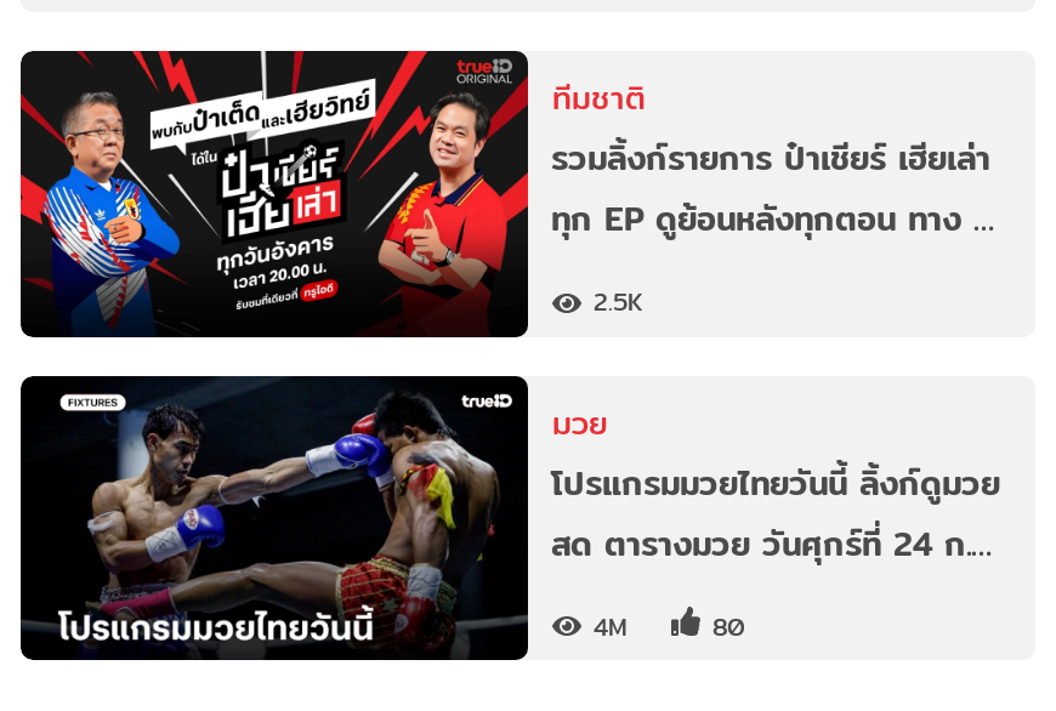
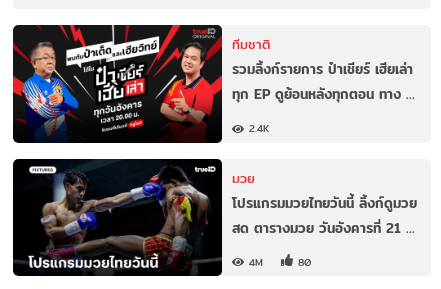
- 2.5K
+ 2.4K

- สด ตารางมวย วันศุกร์ที่ 24 ก.…
+ สด ตารางมวย วันอังคารที่ 21 …
